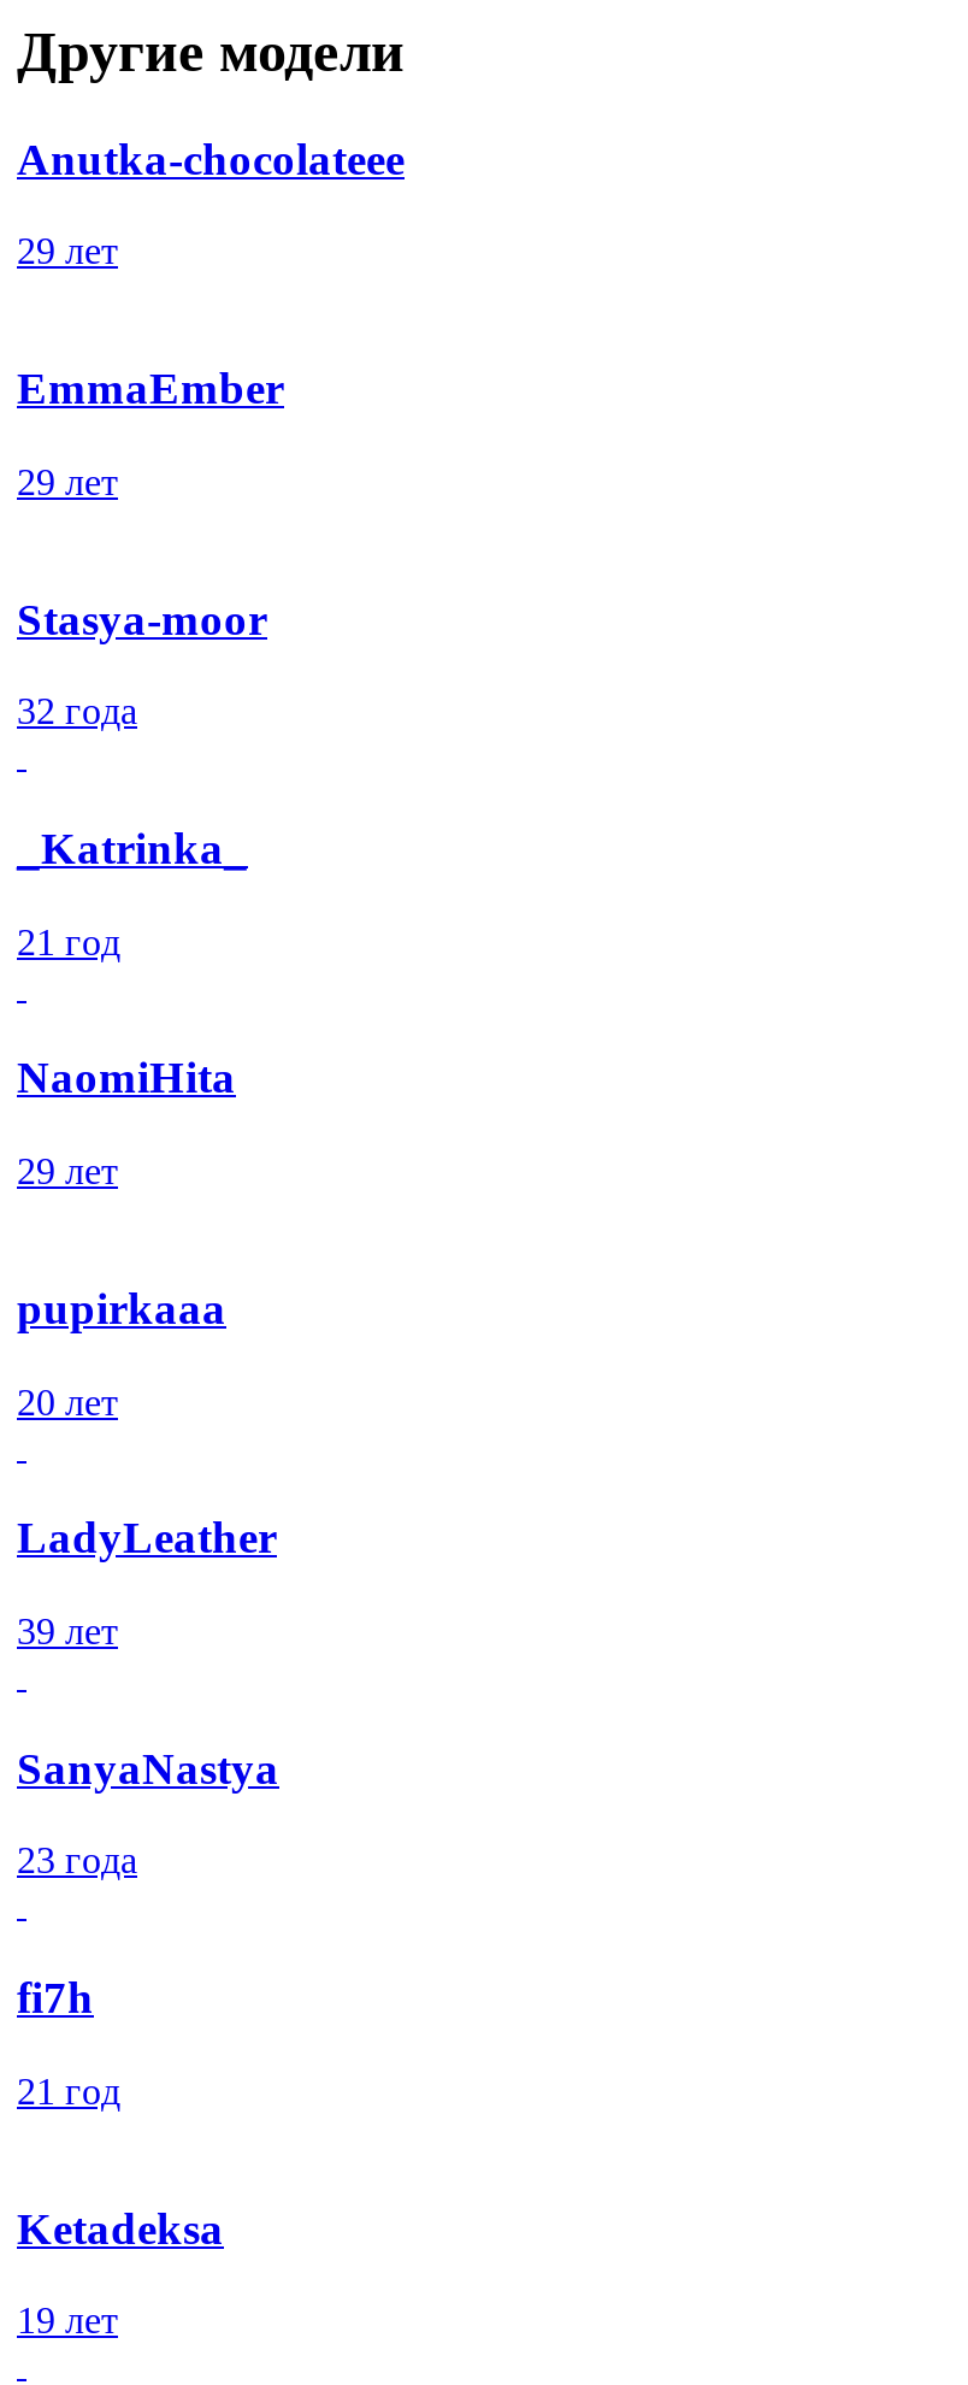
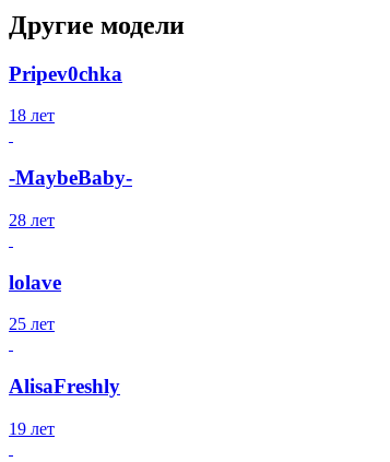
- Anutka-chocolateee
- 29 лет
- EmmaEmber
- 29 лет
- Stasya-moor
- 32 года
- _Katrinka_
- 21 год
- NaomiHita
- 29 лет
- pupirkaaa
- 20 лет
- LadyLeather
- 39 лет
- SanyaNastya
- 23 года
- fi7h
- 21 год
- Ketadeksa
+ Pripev0chka
+ 18 лет
+ -MaybeBaby-
+ 28 лет
+ lolave
+ 25 лет
+ AlisaFreshly
